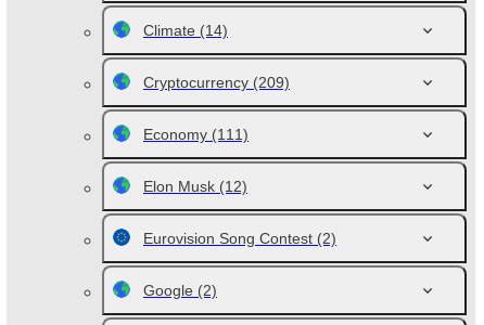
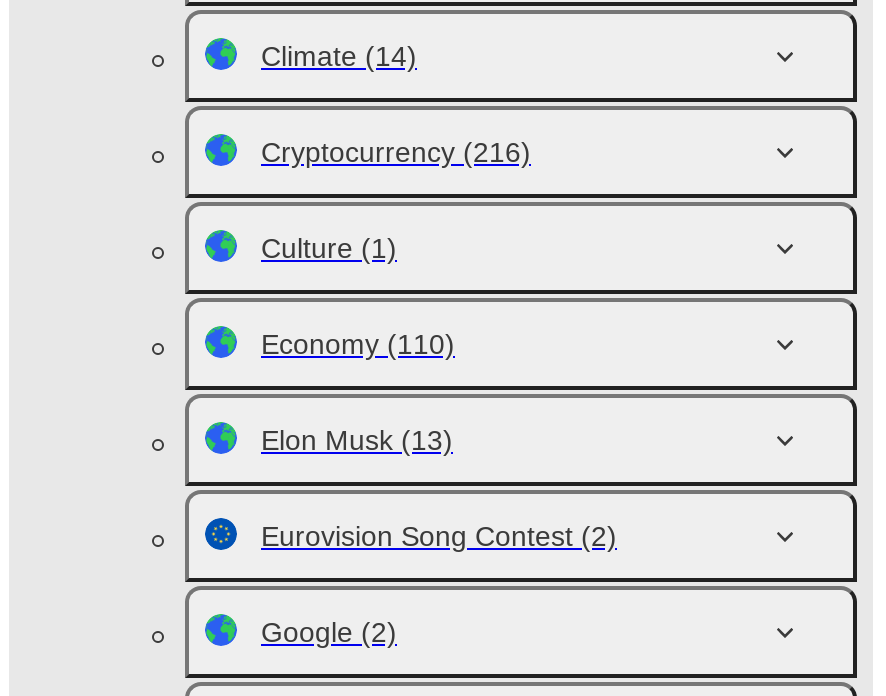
- Cryptocurrency (209)
- Economy (111)
- Elon Musk (12)
+ Cryptocurrency (216)
+ Culture (1)
+ Economy (110)
+ Elon Musk (13)
